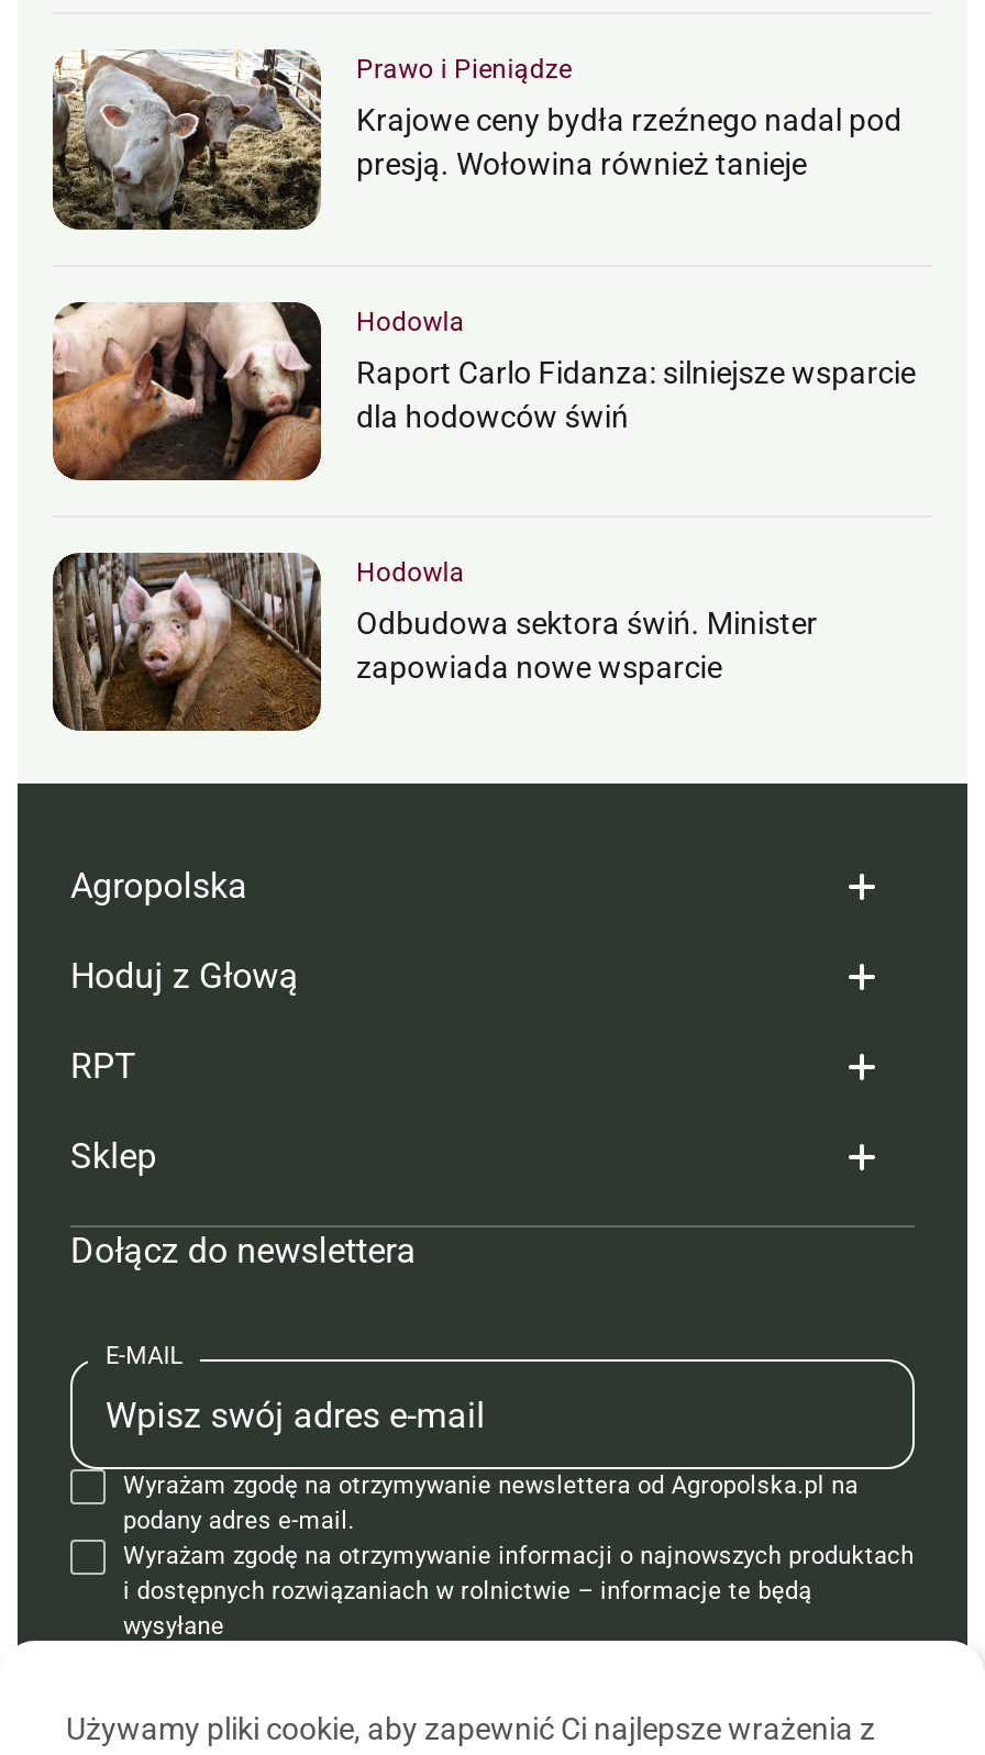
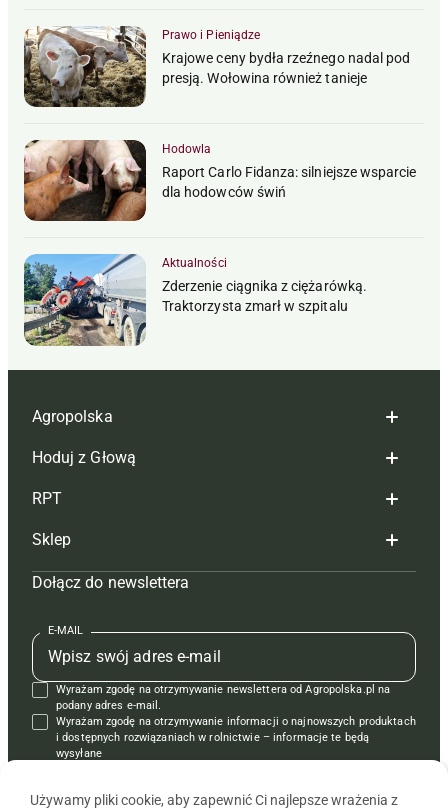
- [image]
- Hodowla
+ [image]
+ Aktualności

- Odbudowa sektora świń. Minister
- zapowiada nowe wsparcie
+ Zderzenie ciągnika z ciężarówką.
+ Traktorzysta zmarł w szpitalu
